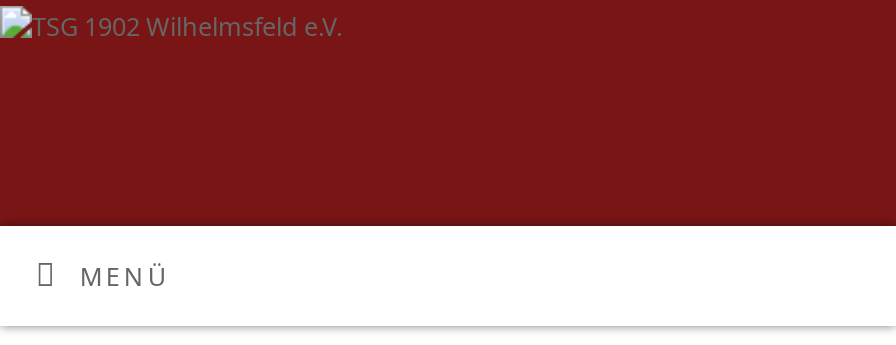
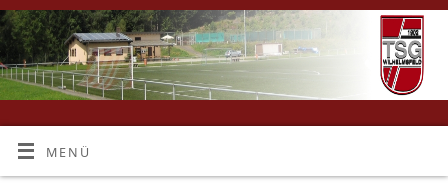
+ [image]
